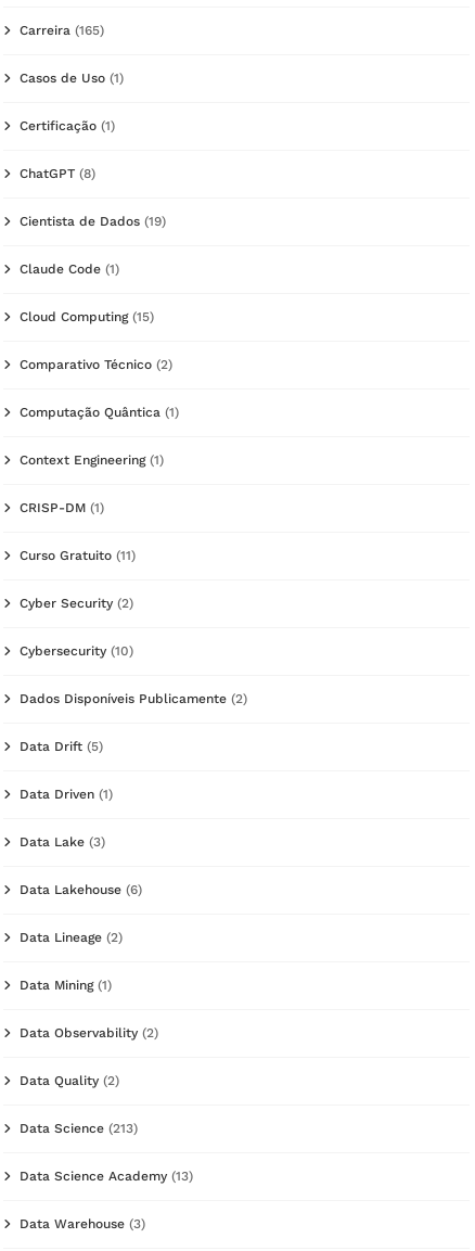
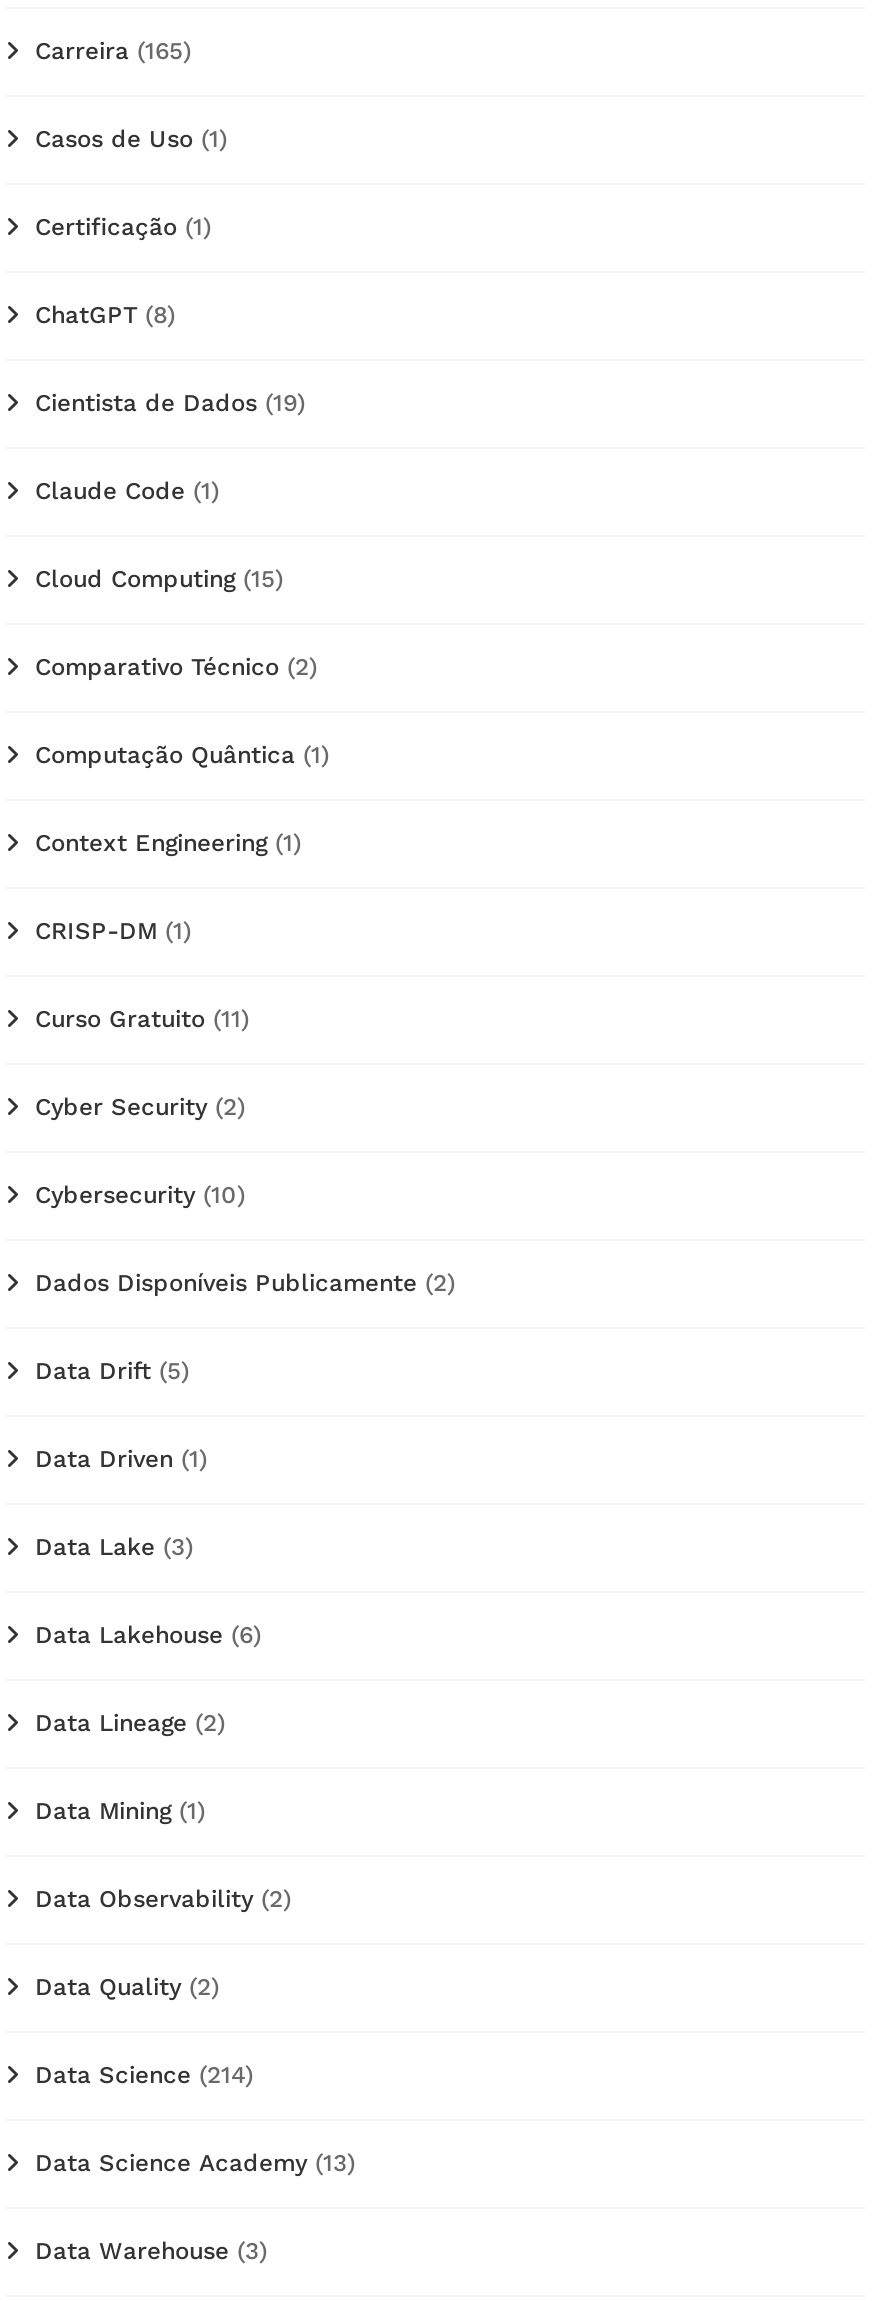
- Data Science (213)
+ Data Science (214)
